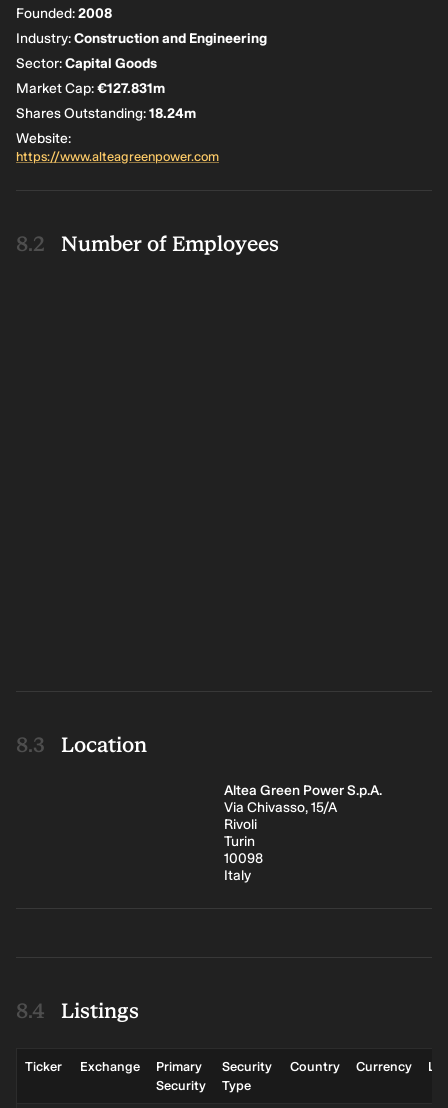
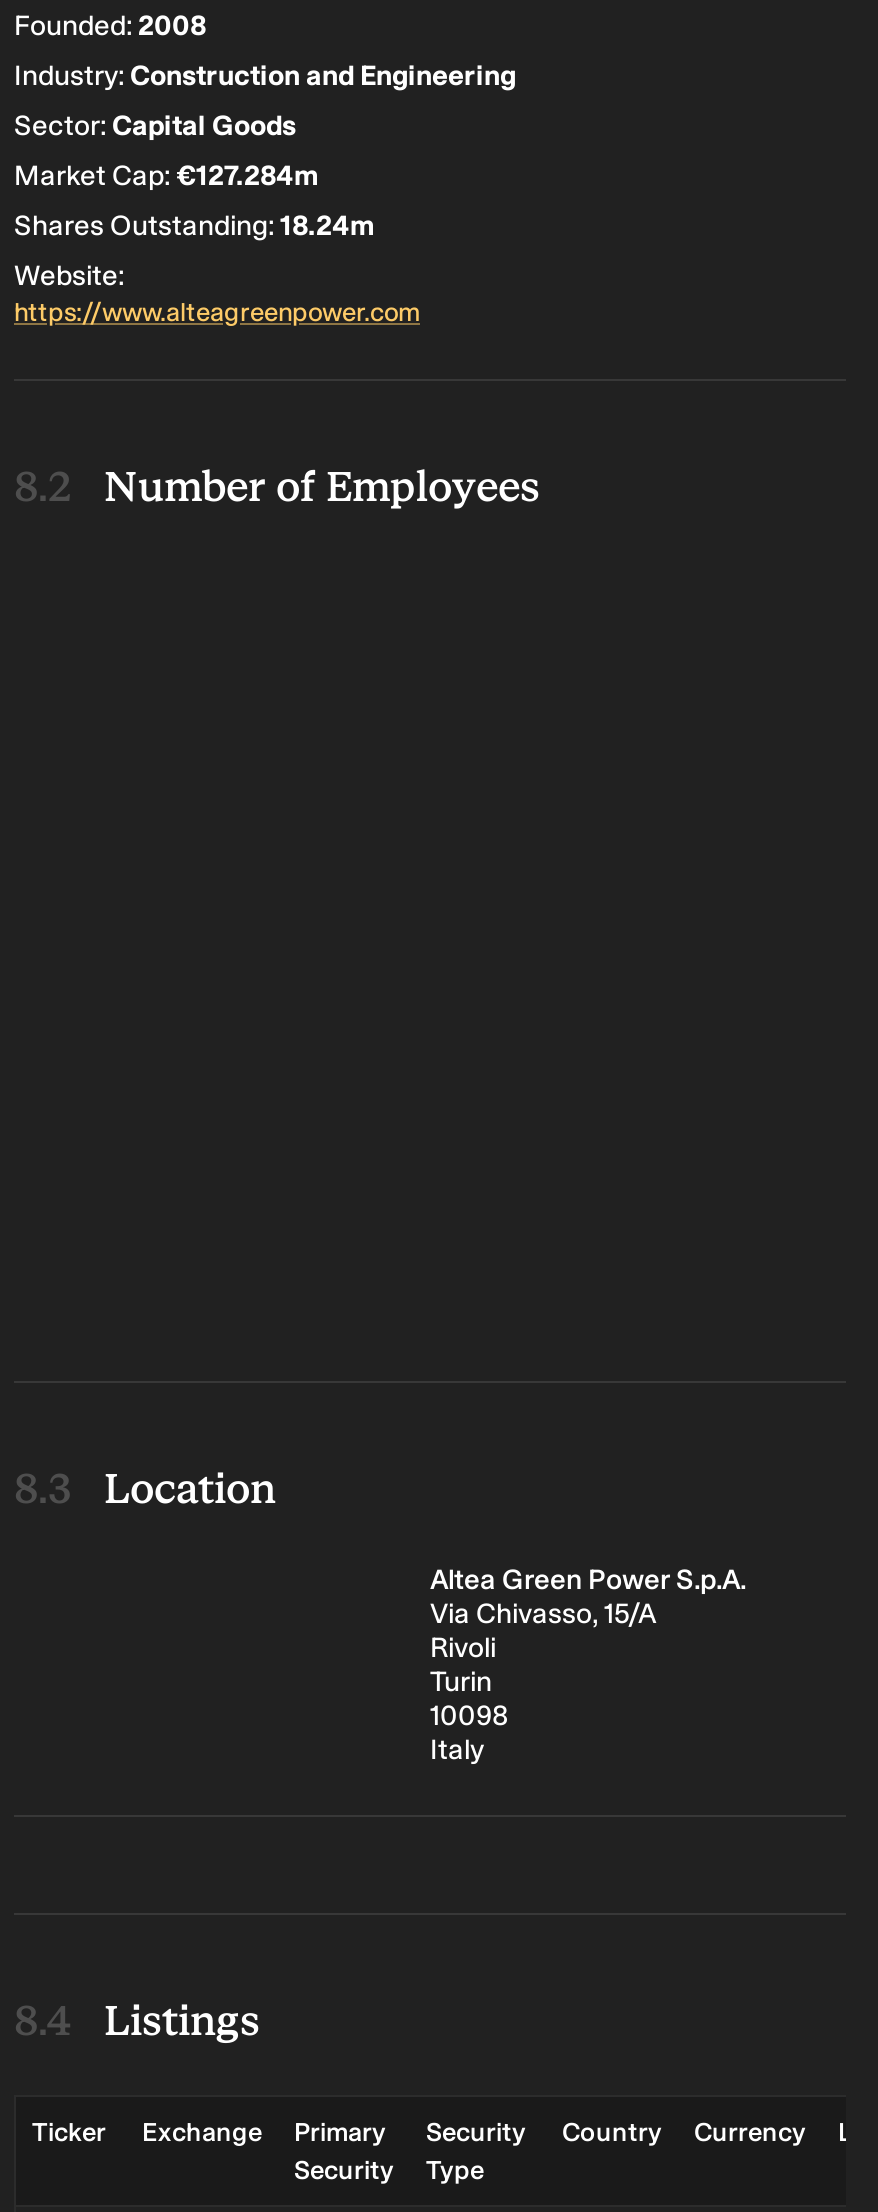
- Market Cap: €127.831m
+ Market Cap: €127.284m
